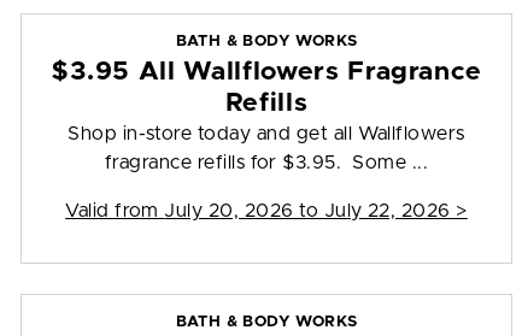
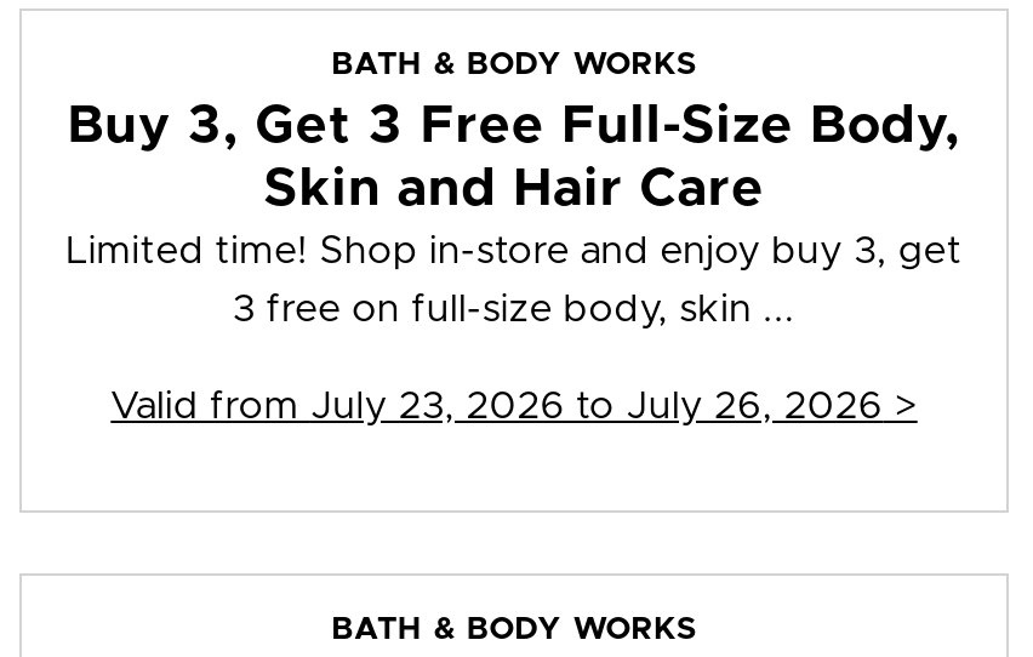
- $3.95 All Wallflowers Fragrance
- Refills
- Shop in-store today and get all Wallflowers
+ Buy 3, Get 3 Free Full-Size Body,
+ Skin and Hair Care
+ Limited time! Shop in-store and enjoy buy 3, get

- fragrance refills for $3.95. Some ...
+ 3 free on full-size body, skin ...

- Valid from July 20, 2026 to July 22, 2026 >
+ Valid from July 23, 2026 to July 26, 2026 >
